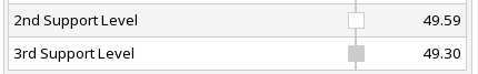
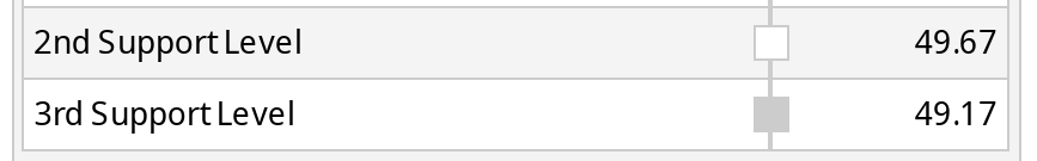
- 49.59
+ 49.67

- 49.30
+ 49.17
